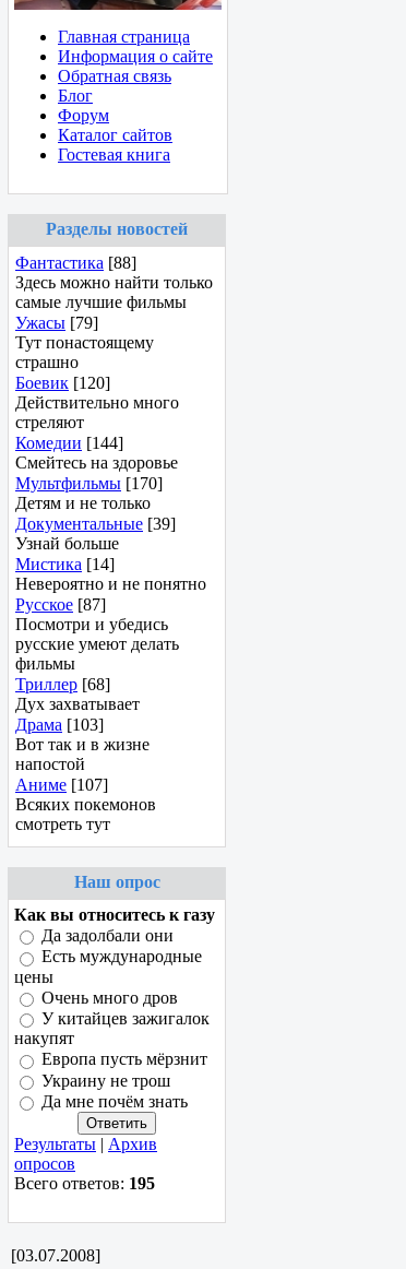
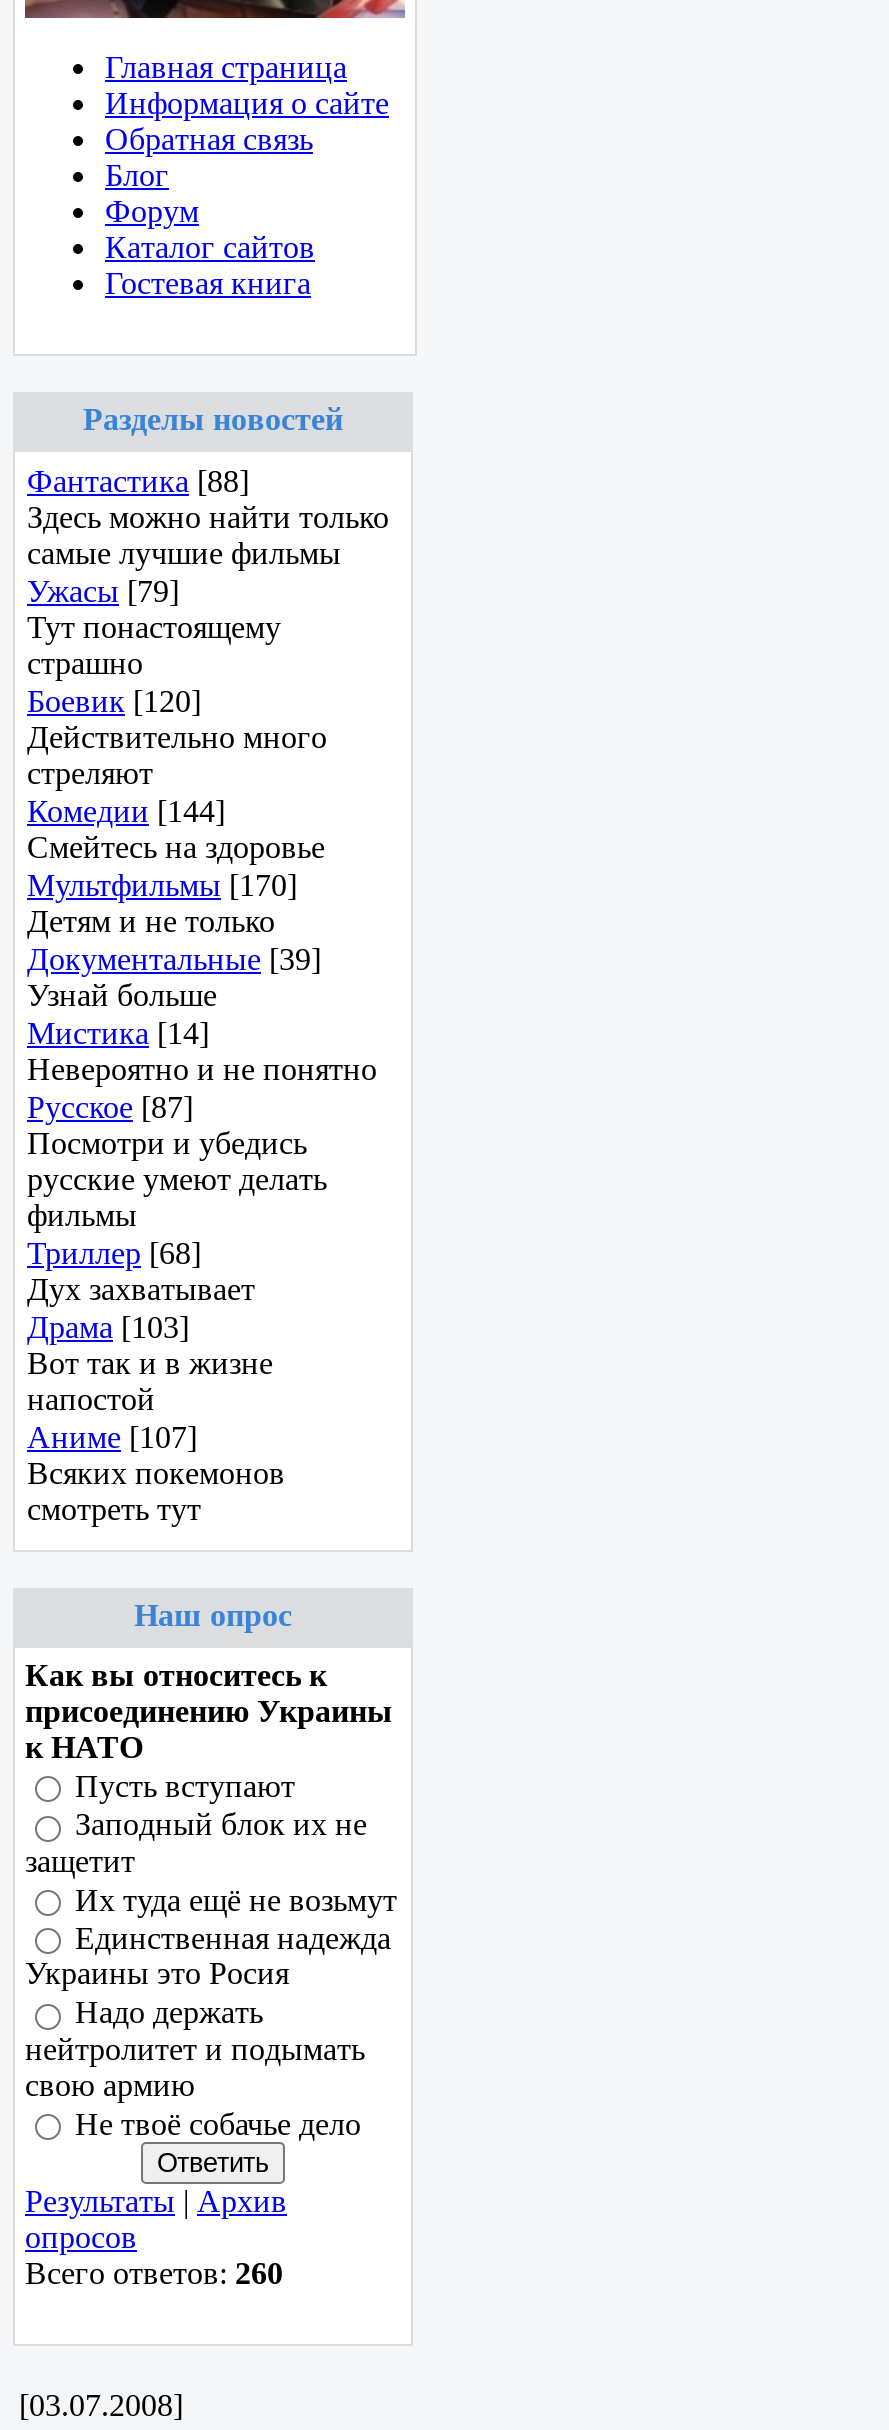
- Как вы относитесь к газу
- Да задолбали они
- Есть муждународные
- цены
- Очень много дров
- У китайцев зажигалок
- накупят
- Европа пусть мёрзнит
- Украину не трош
- Да мне почём знать
+ Как вы относитесь к
+ присоединению Украины
+ к НАТО
+ Пусть вступают
+ Заподный блок их не
+ защетит
+ Их туда ещё не возьмут
+ Единственная надежда
+ Украины это Росия
+ Надо держать
+ нейтролитет и подымать
+ свою армию
+ Не твоё собачье дело

- Всего ответов: 195
+ Всего ответов: 260
